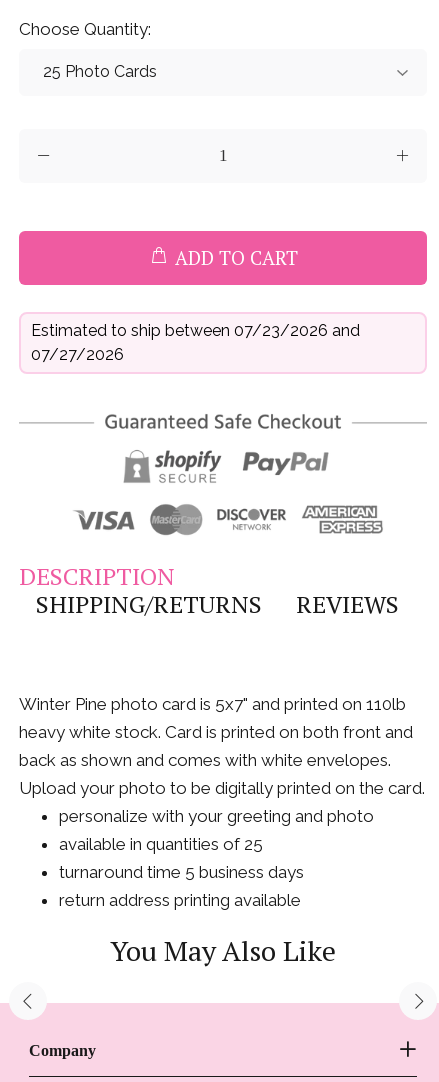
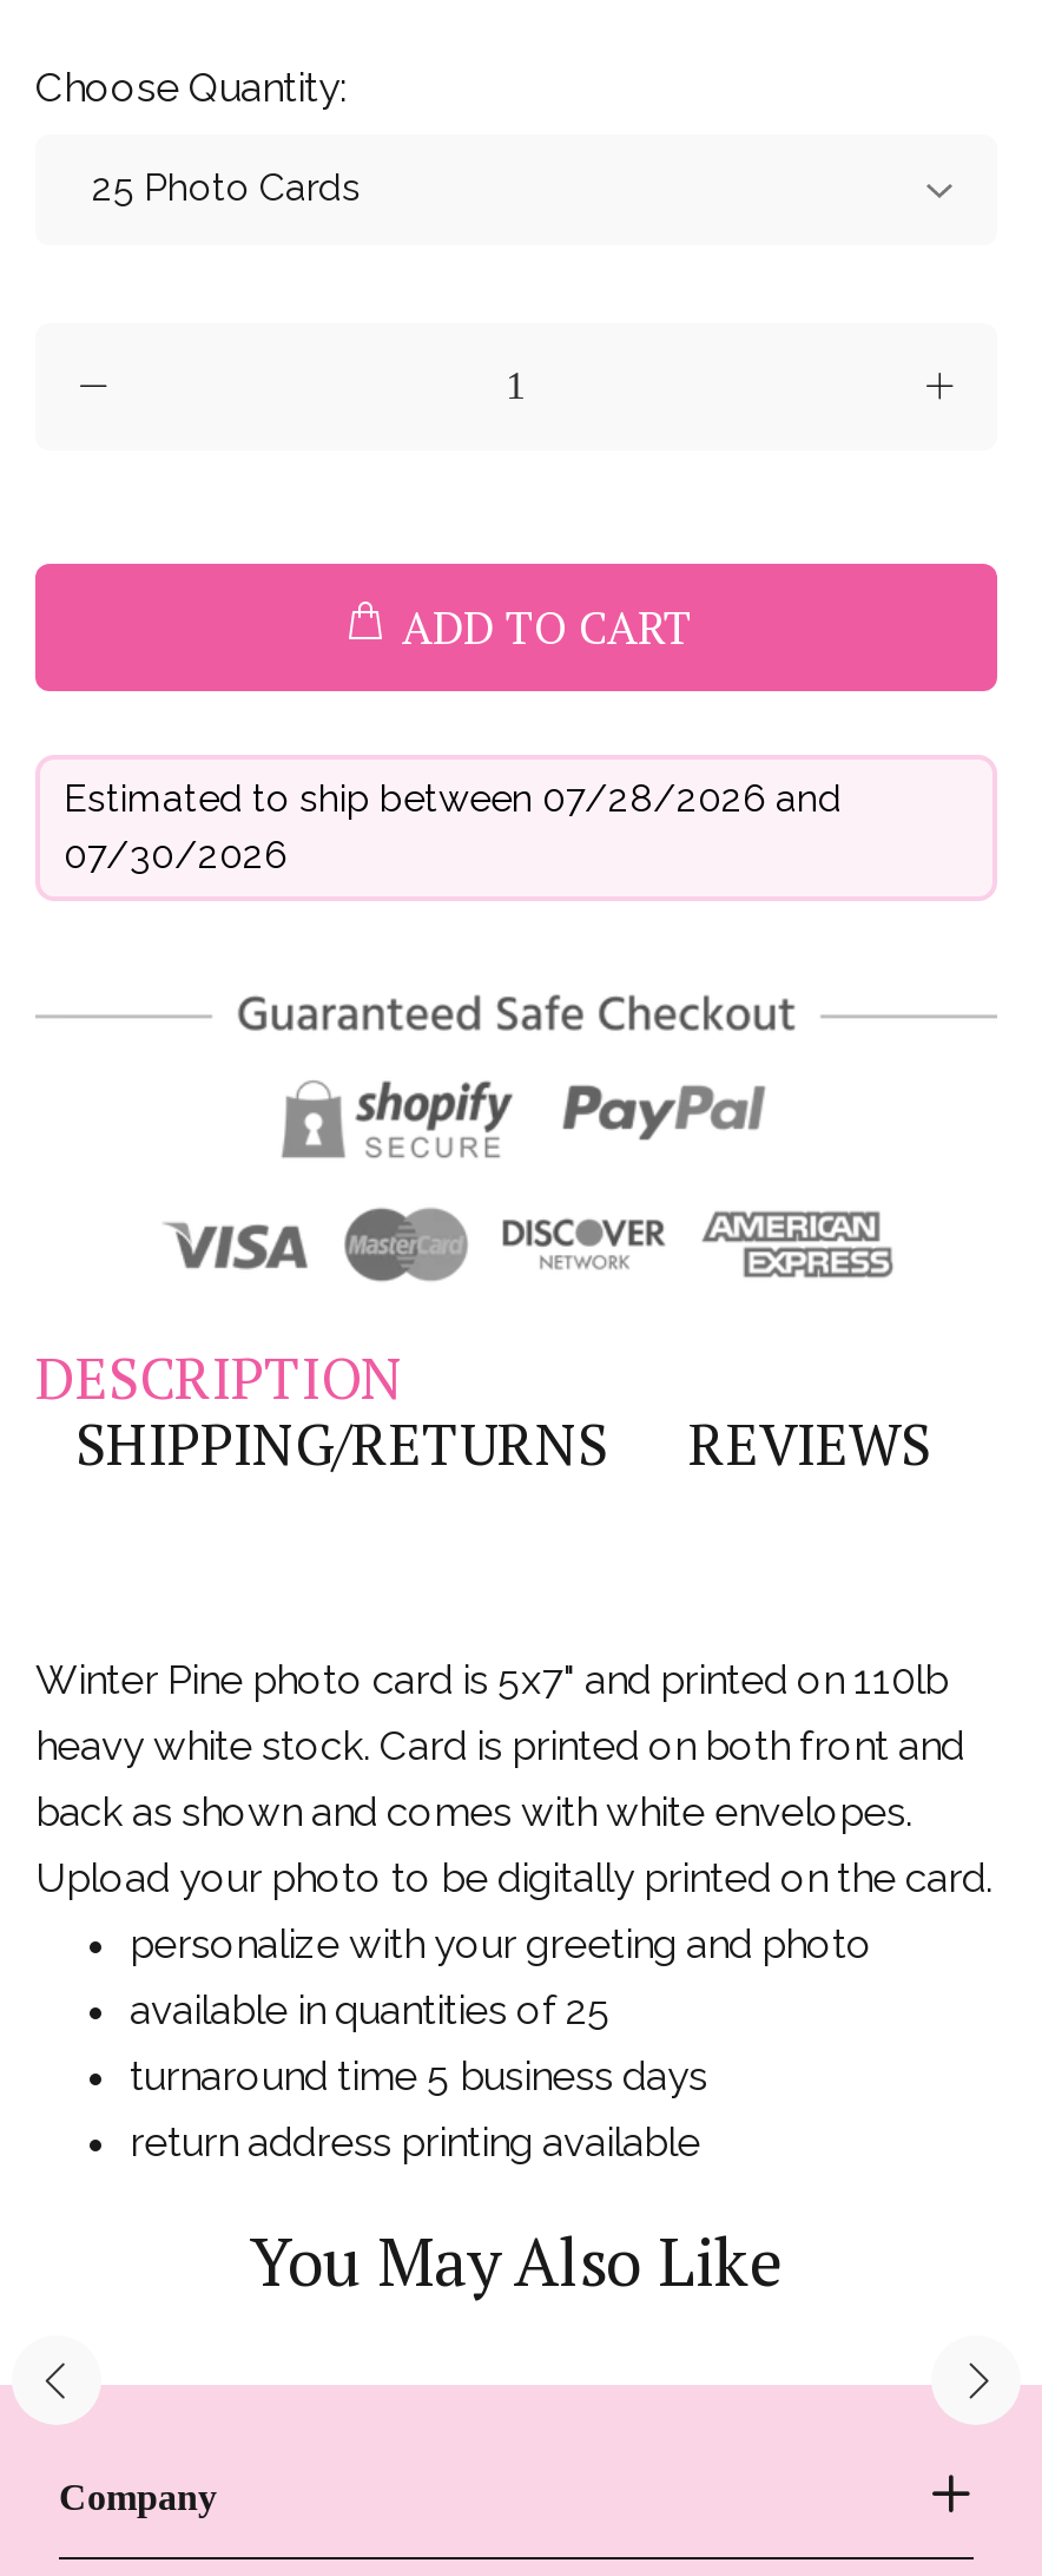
- Estimated to ship between 07/23/2026 and
+ Estimated to ship between 07/28/2026 and

- 07/27/2026
+ 07/30/2026
